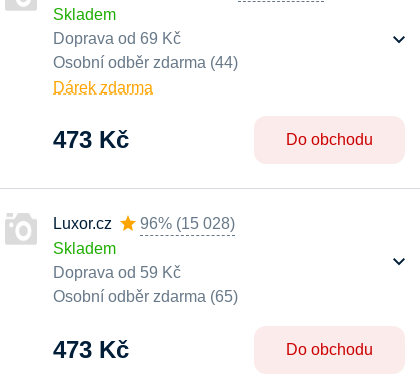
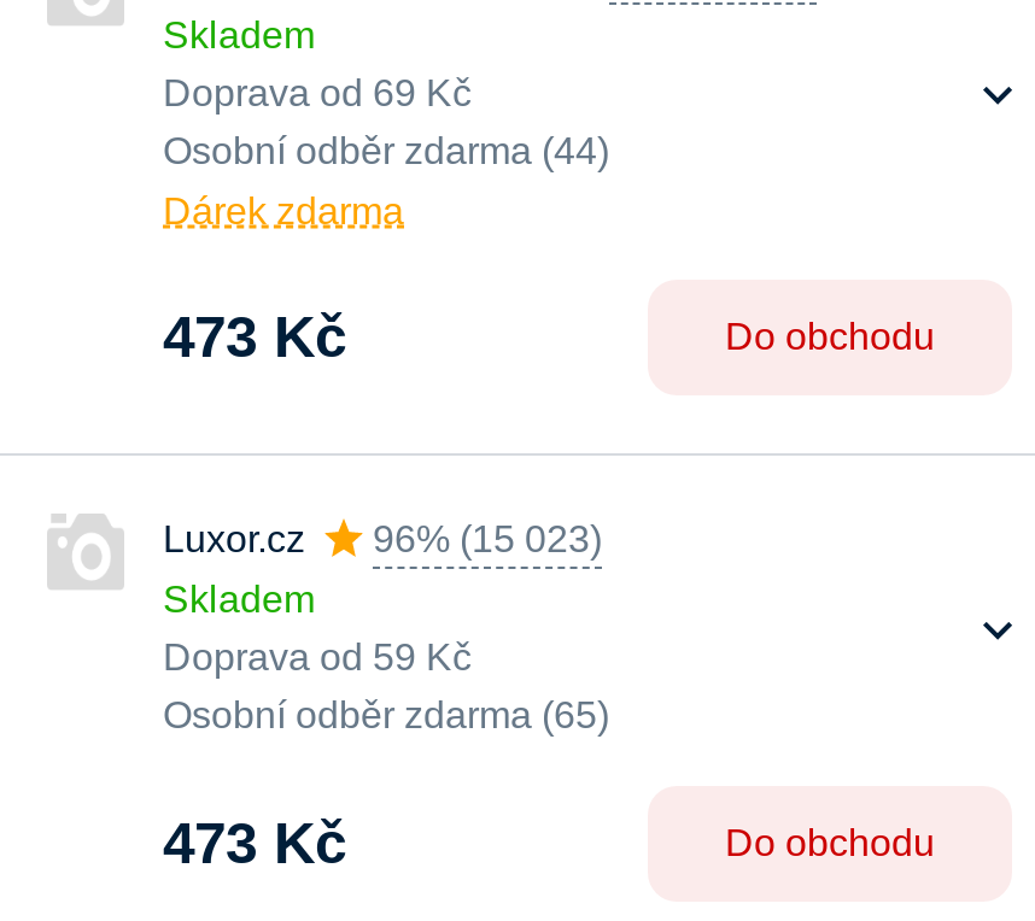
- Luxor.cz 96% (15 028)
+ Luxor.cz 96% (15 023)
